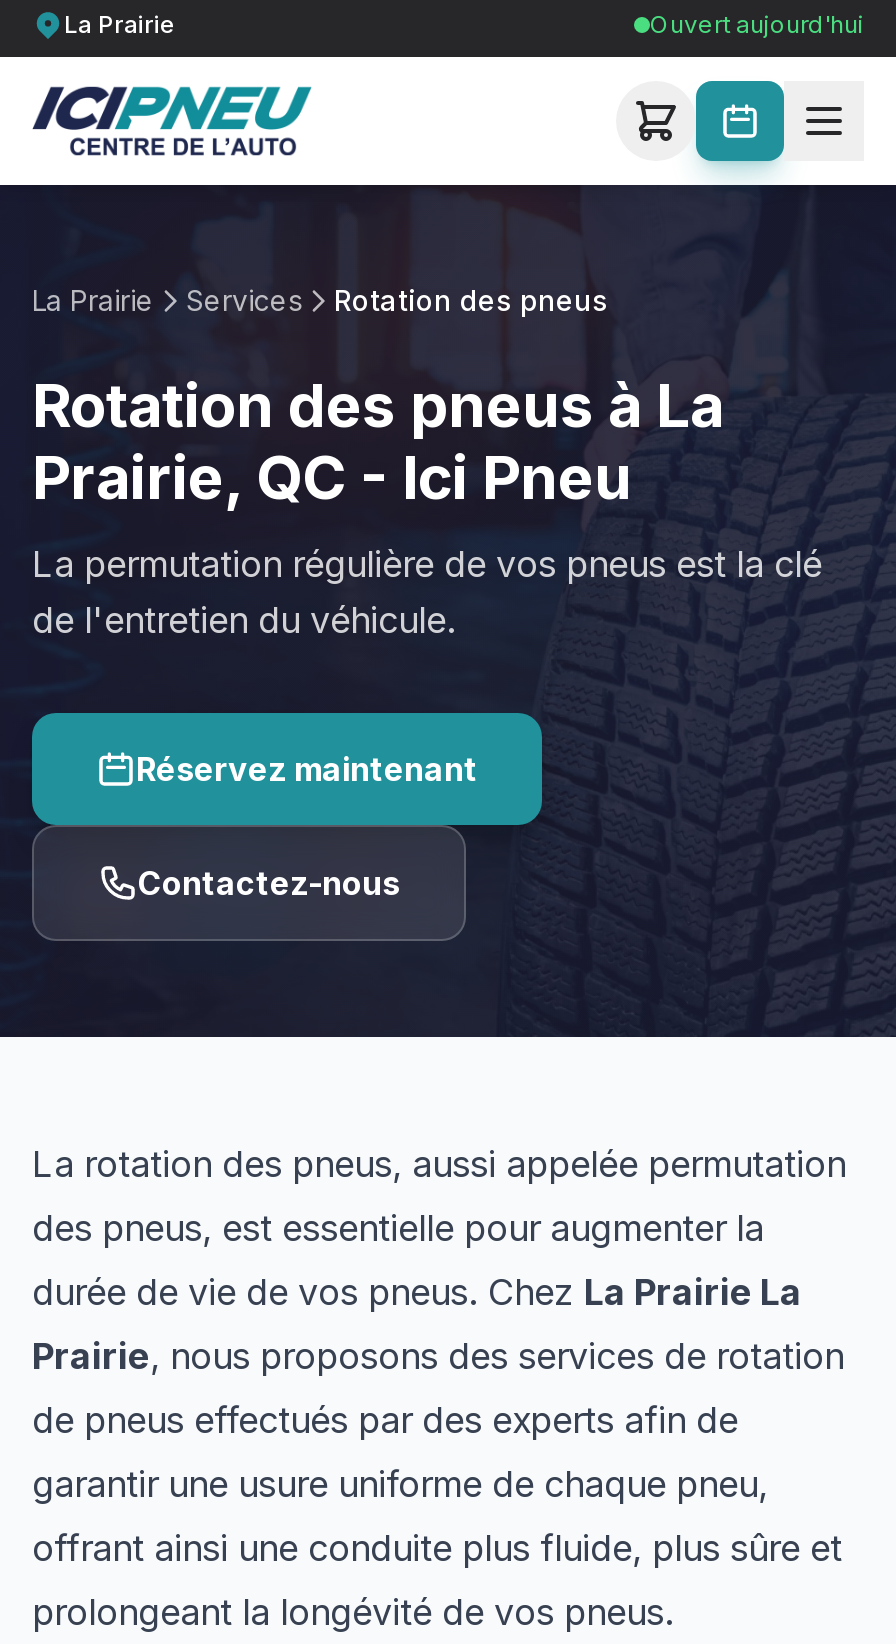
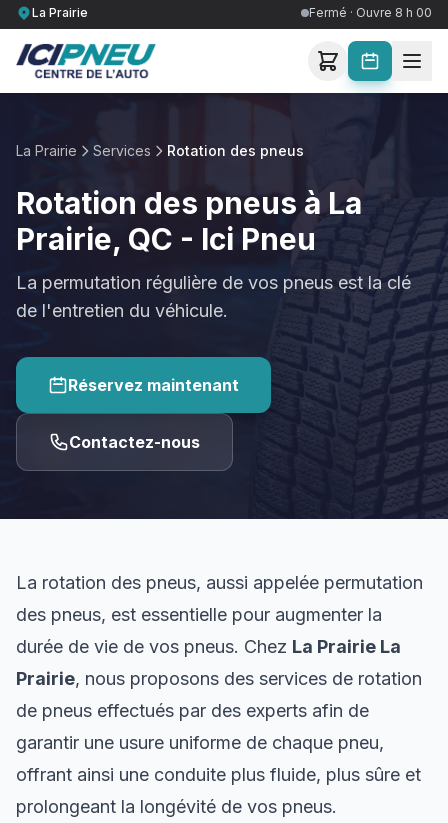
- Ouvert aujourd'hui
+ Fermé · Ouvre 8 h 00
